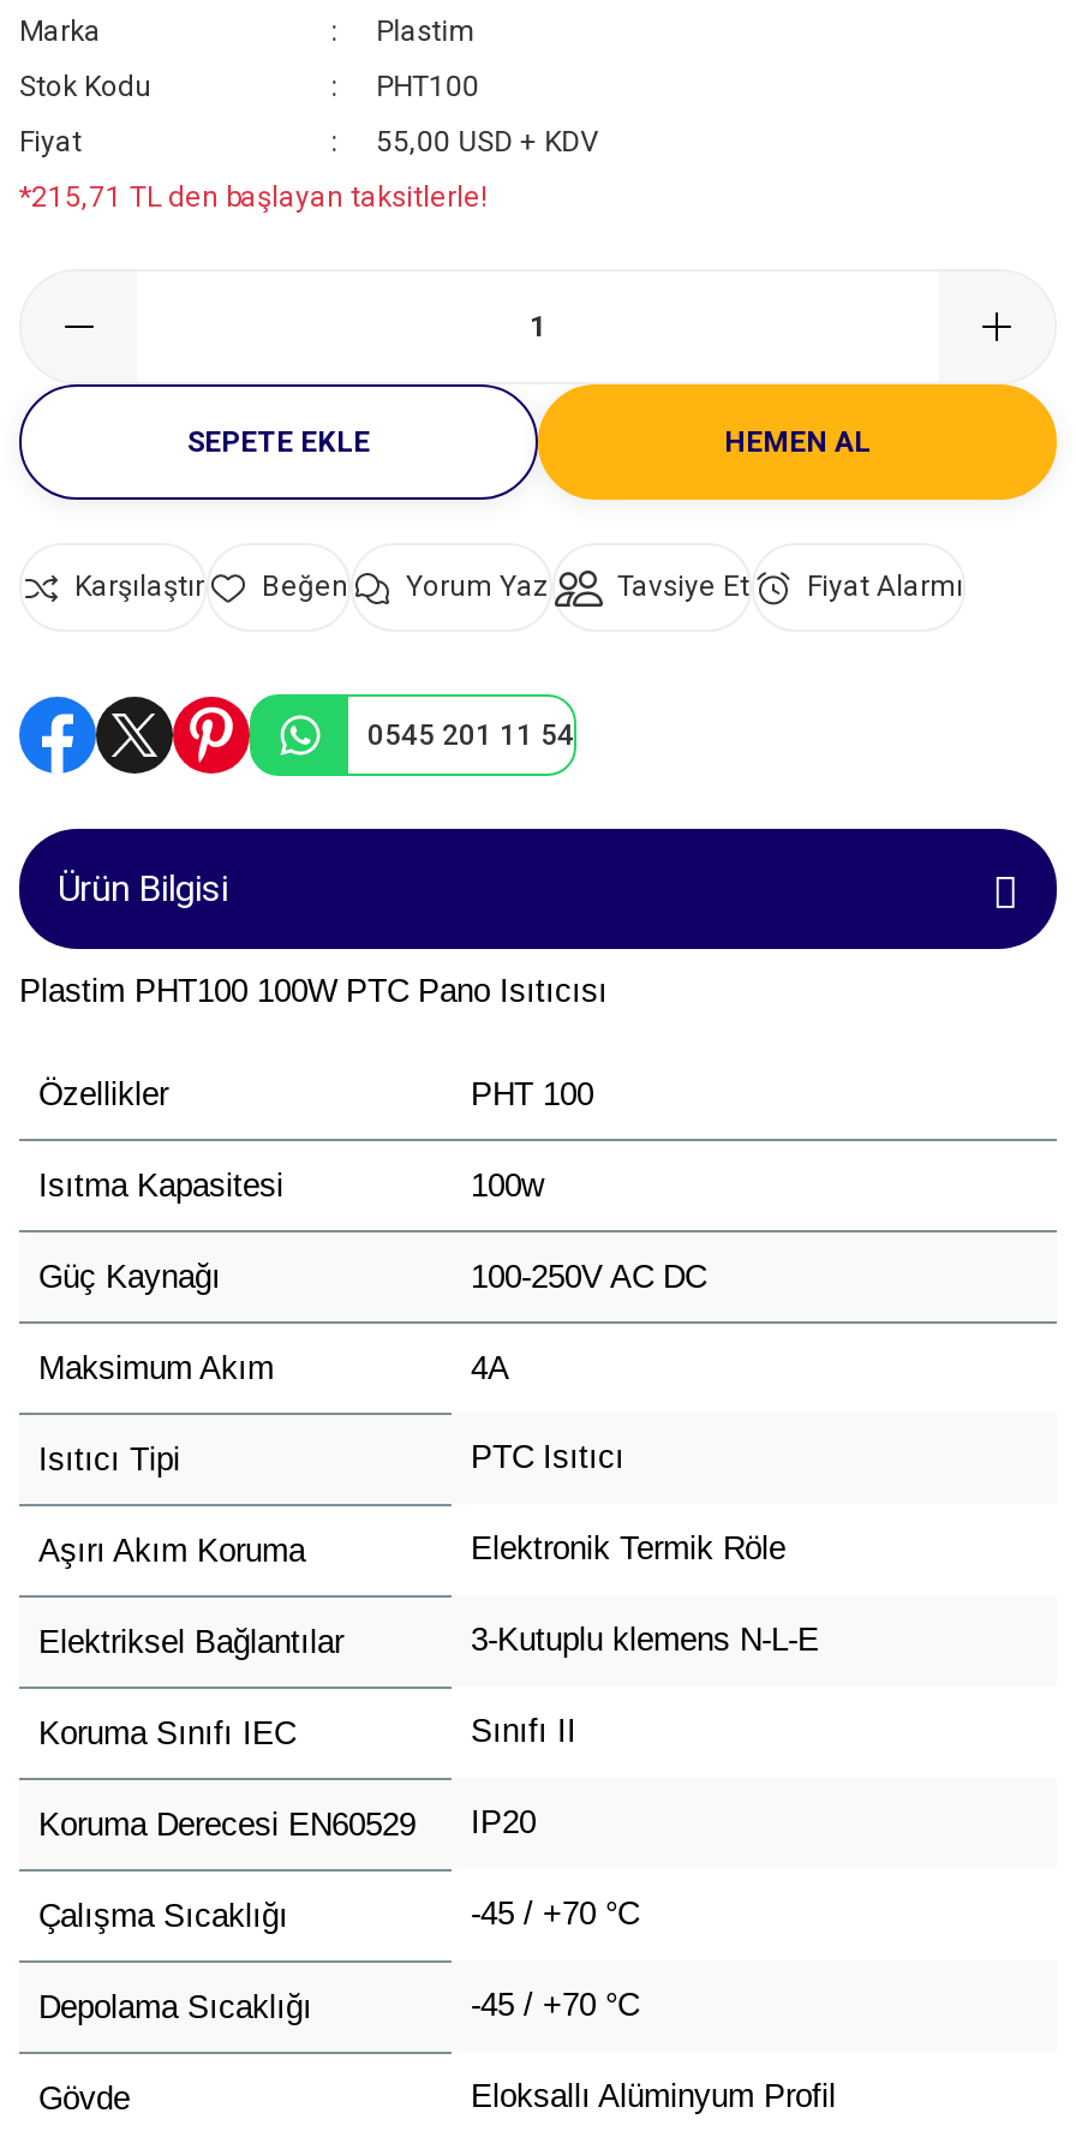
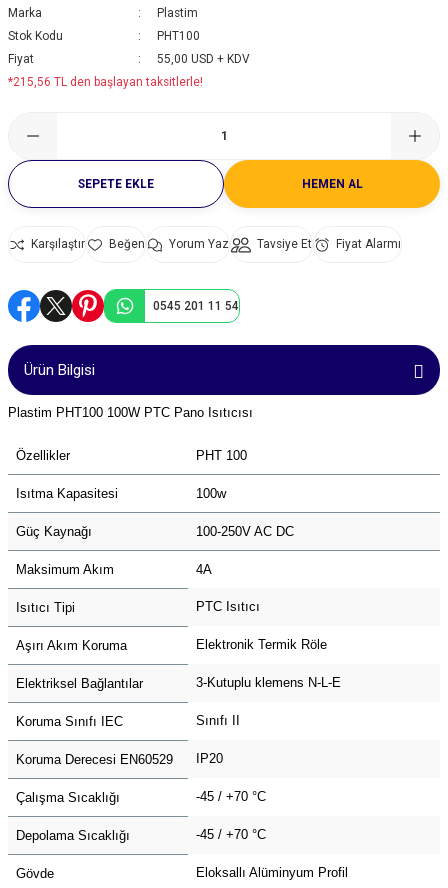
- *215,71 TL den başlayan taksitlerle!
+ *215,56 TL den başlayan taksitlerle!
